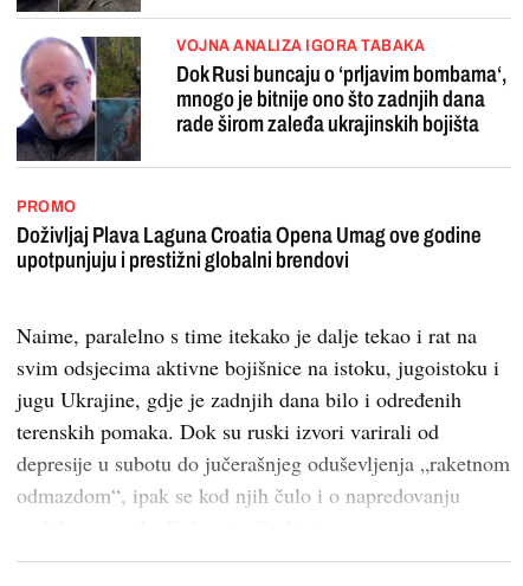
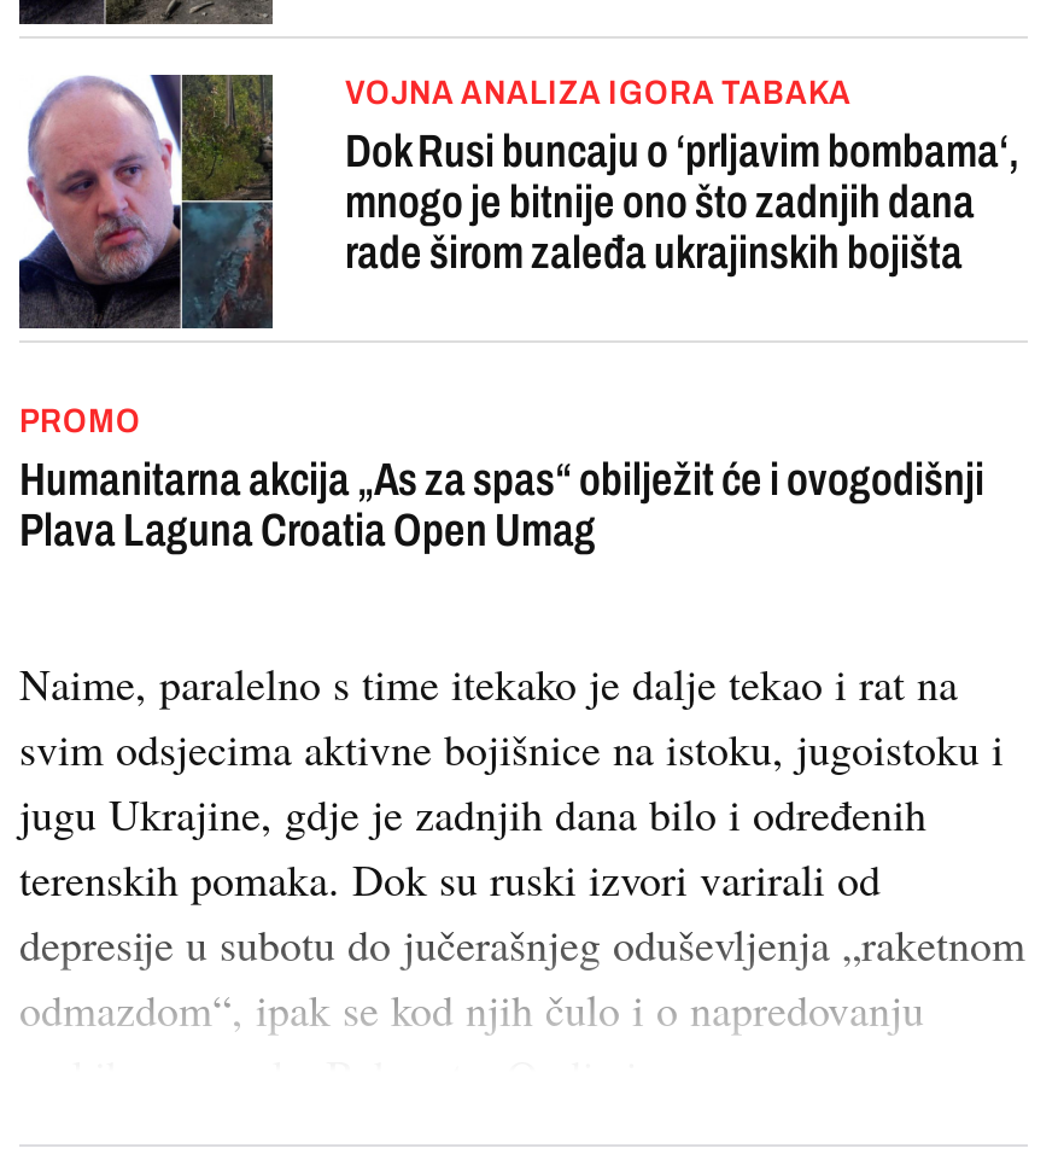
- Doživljaj Plava Laguna Croatia Opena Umag ove godine
- upotpunjuju i prestižni globalni brendovi
+ Humanitarna akcija „As za spas“ obilježit će i ovogodišnji
+ Plava Laguna Croatia Open Umag
